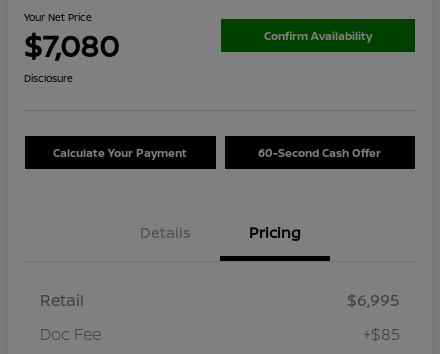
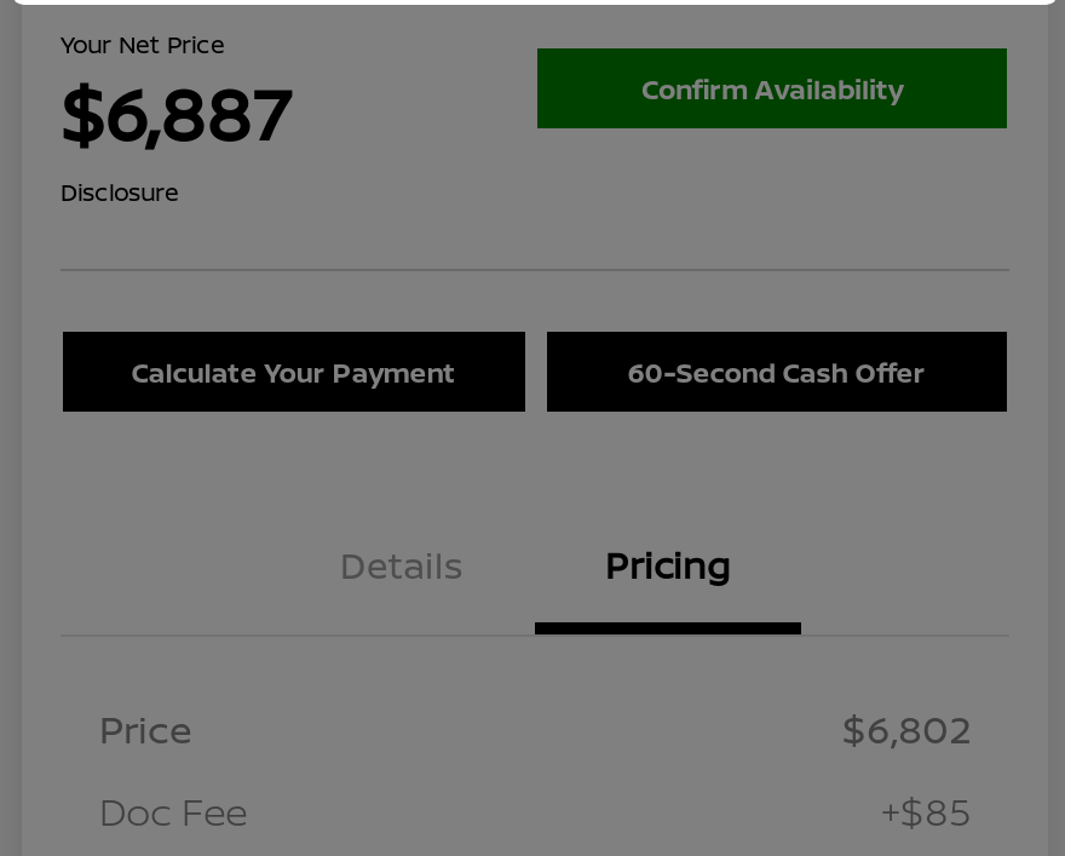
- $7,080
+ $6,887

- Retail
- $6,995
+ Price
+ $6,802
